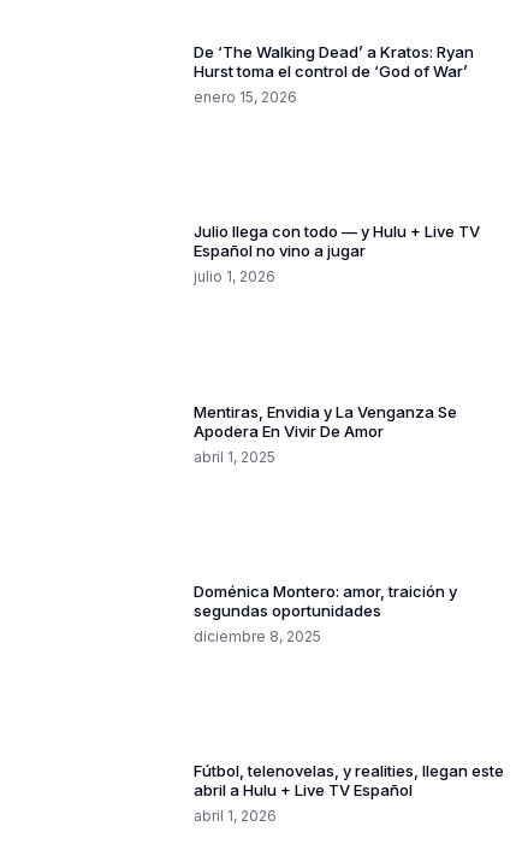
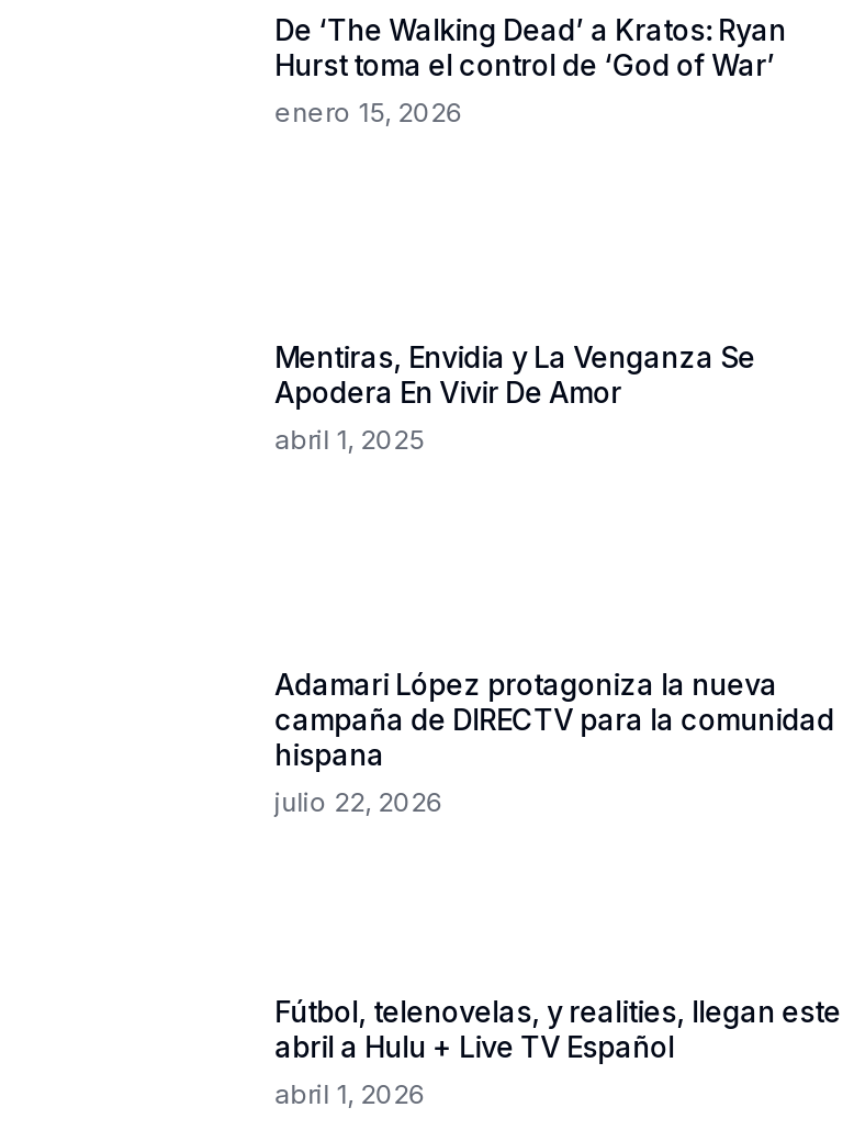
- Julio llega con todo — y Hulu + Live TV
- Español no vino a jugar
- julio 1, 2026

- Doménica Montero: amor, traición y
- segundas oportunidades
- diciembre 8, 2025
+ Adamari López protagoniza la nueva
+ campaña de DIRECTV para la comunidad
+ hispana
+ julio 22, 2026
